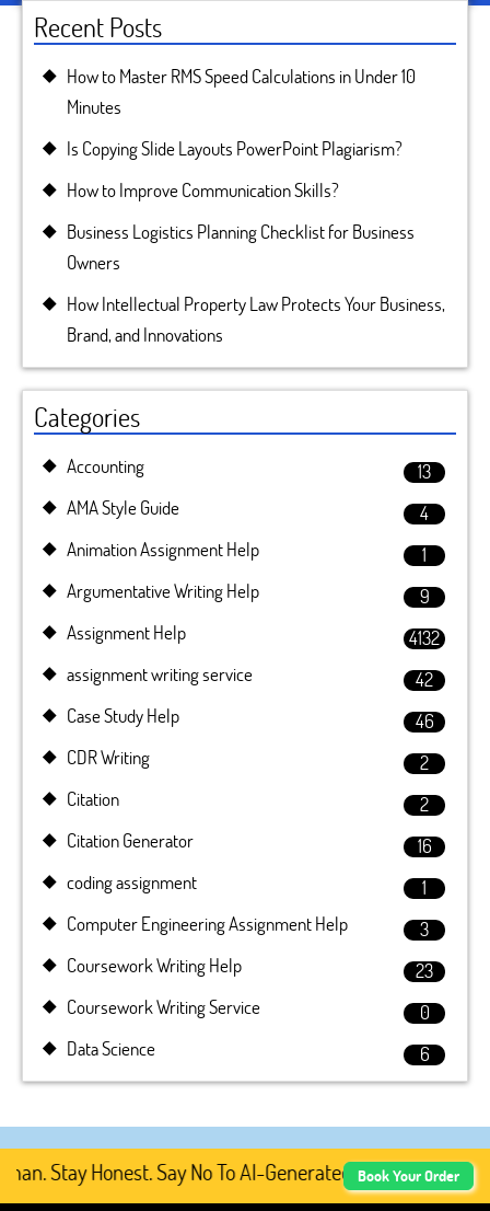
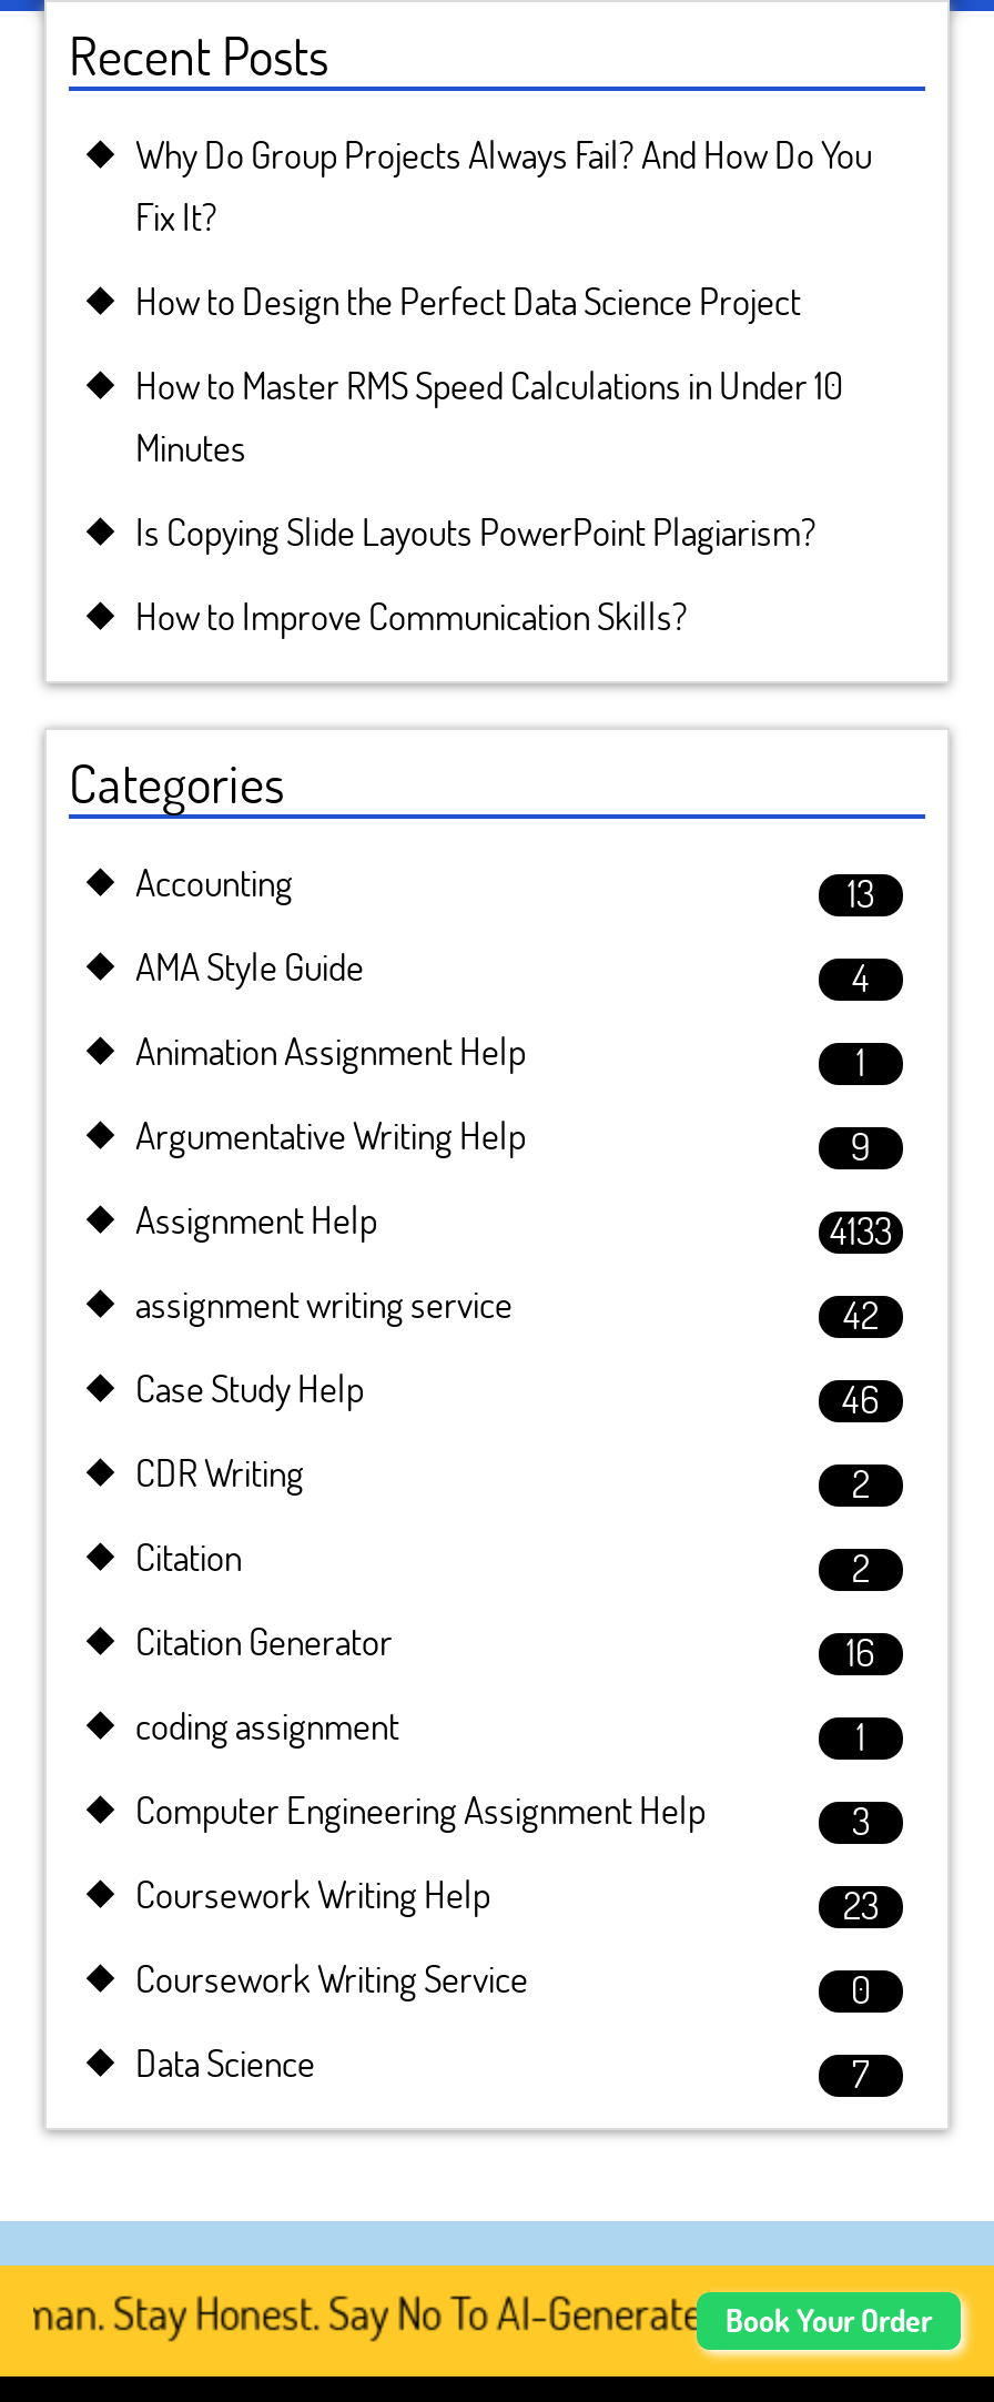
+ Why Do Group Projects Always Fail? And How Do You
+ Fix It?
+ How to Design the Perfect Data Science Project

moved down: How to Master RMS Speed Calculations in Under 10 | Minutes | Is Copying Slide Layouts PowerPoint Plagiarism? | How to Improve Communication Skills?

- Business Logistics Planning Checklist for Business
- Owners
- How Intellectual Property Law Protects Your Business,
- Brand, and Innovations

- 4132
+ 4133

- 6
+ 7
